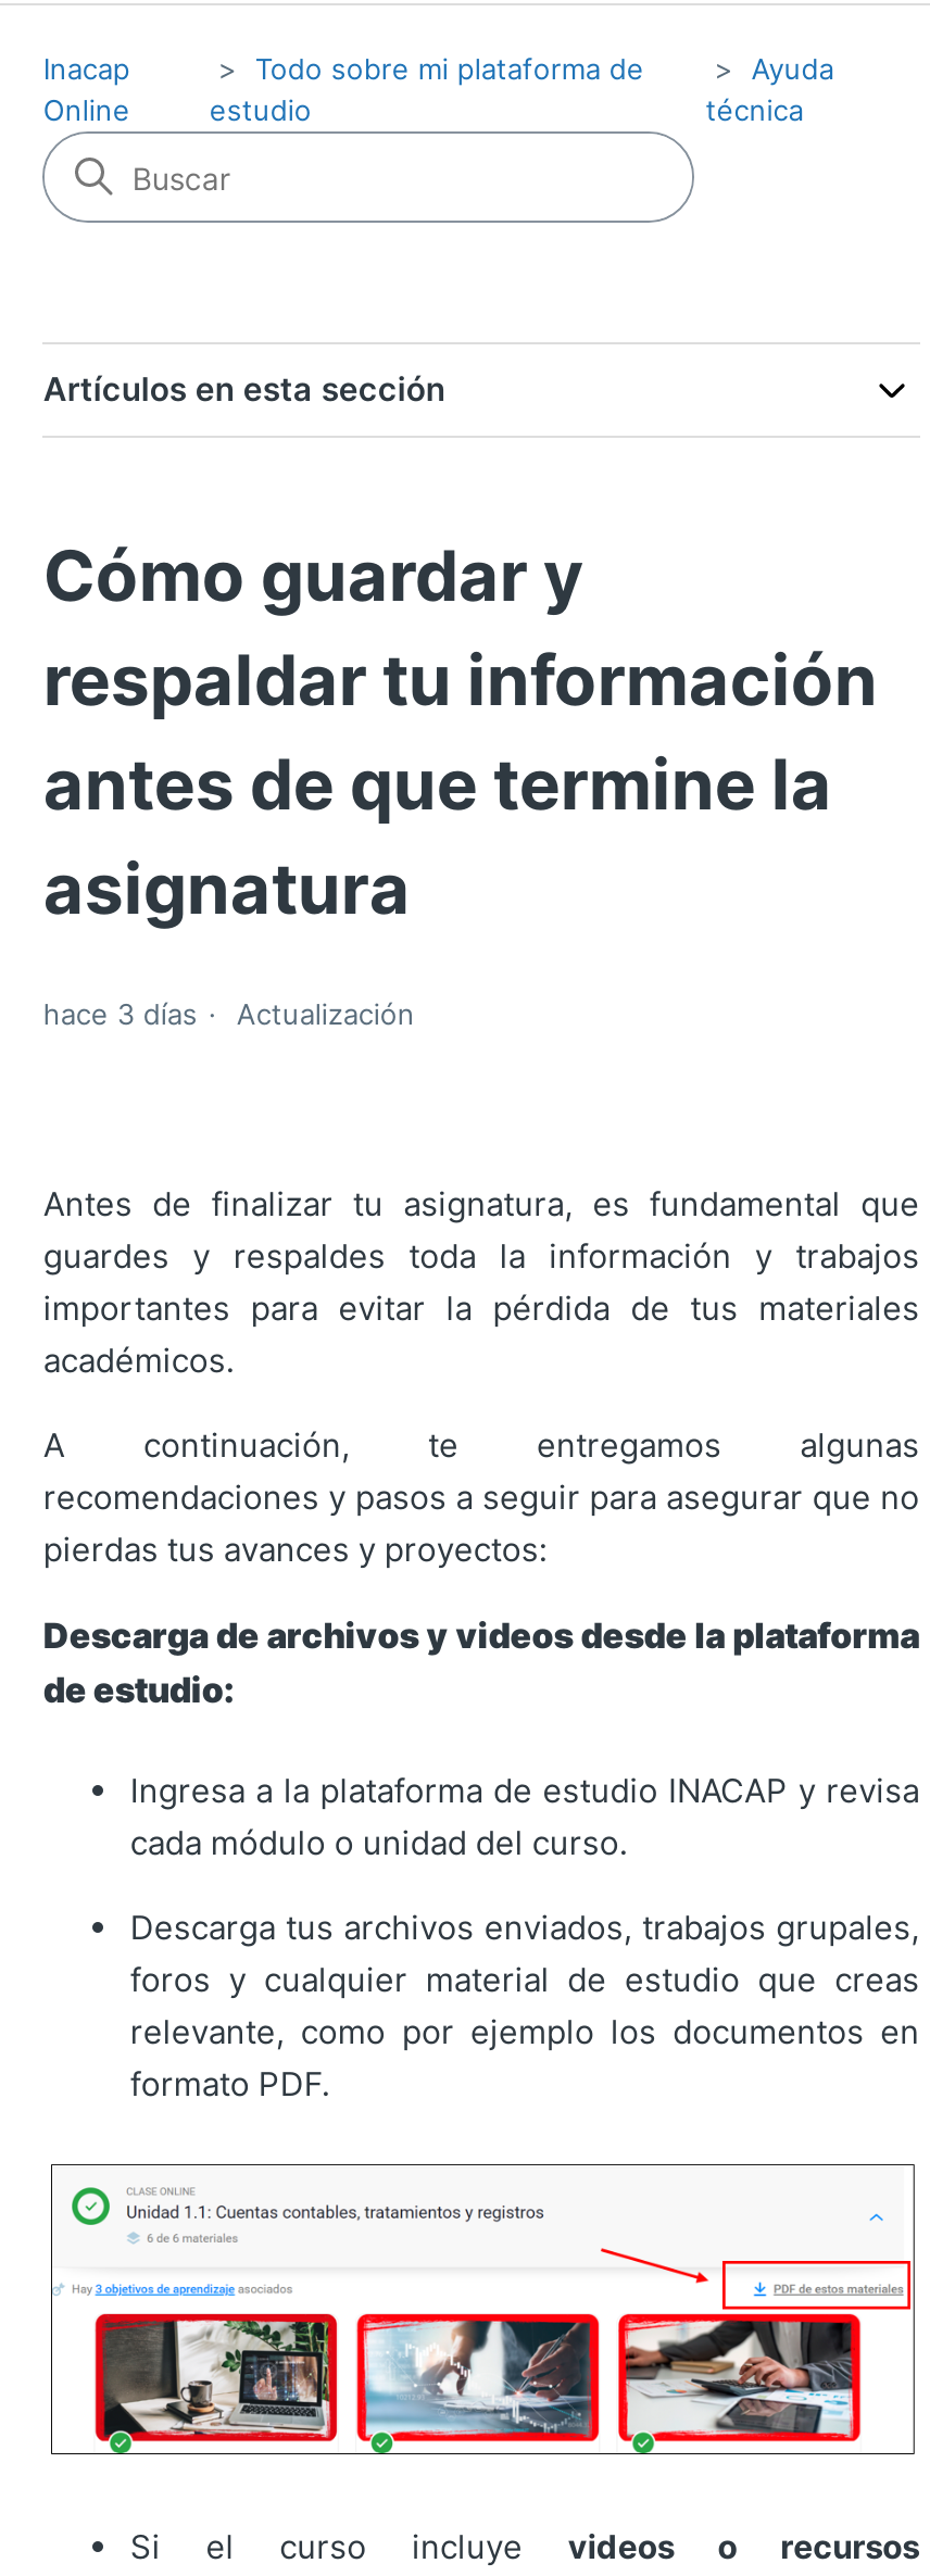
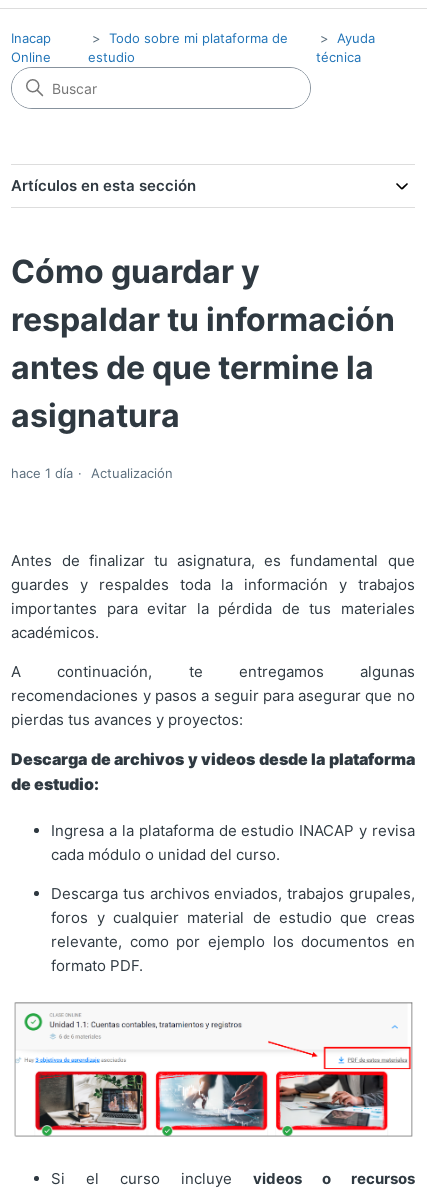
- hace 3 días Actualización
+ hace 1 día Actualización
